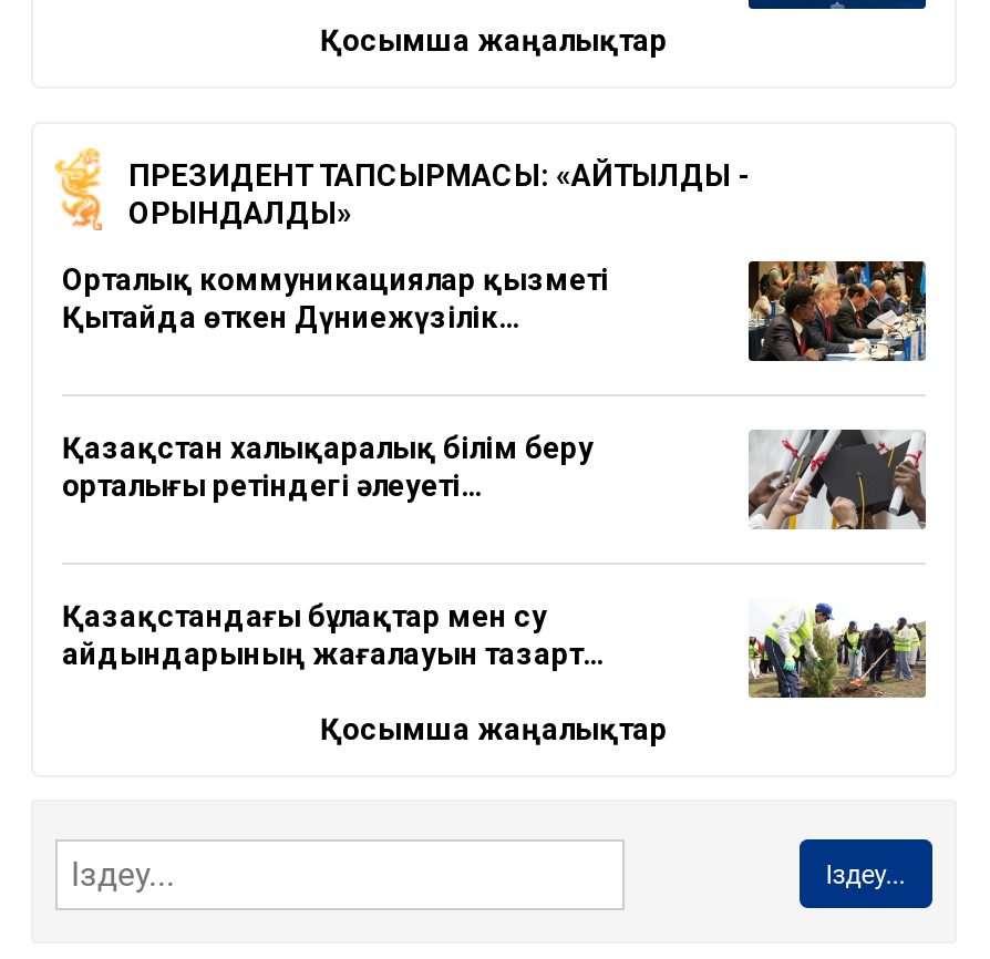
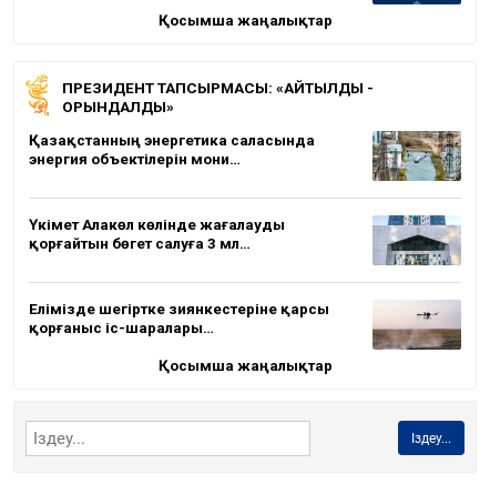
- Орталық коммуникациялар қызметі
- Қытайда өткен Дүниежүзілік…
+ Қазақстанның энергетика саласында
+ энергия объектілерін мони…

- [image]
+ [image]

- Қазақстан халықаралық білім беру
- орталығы ретіндегі әлеуеті…
+ Үкімет Алакөл көлінде жағалауды
+ қорғайтын бөгет салуға 3 мл…

- [image]
+ [image]

- Қазақстандағы бұлақтар мен су
- айдындарының жағалауын тазарт…
+ Елімізде шегіртке зиянкестеріне қарсы
+ қорғаныс іс-шаралары…

- [image]
+ [image]
